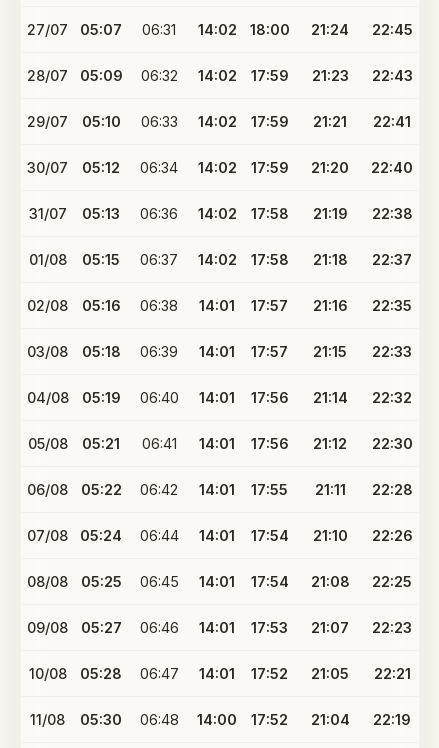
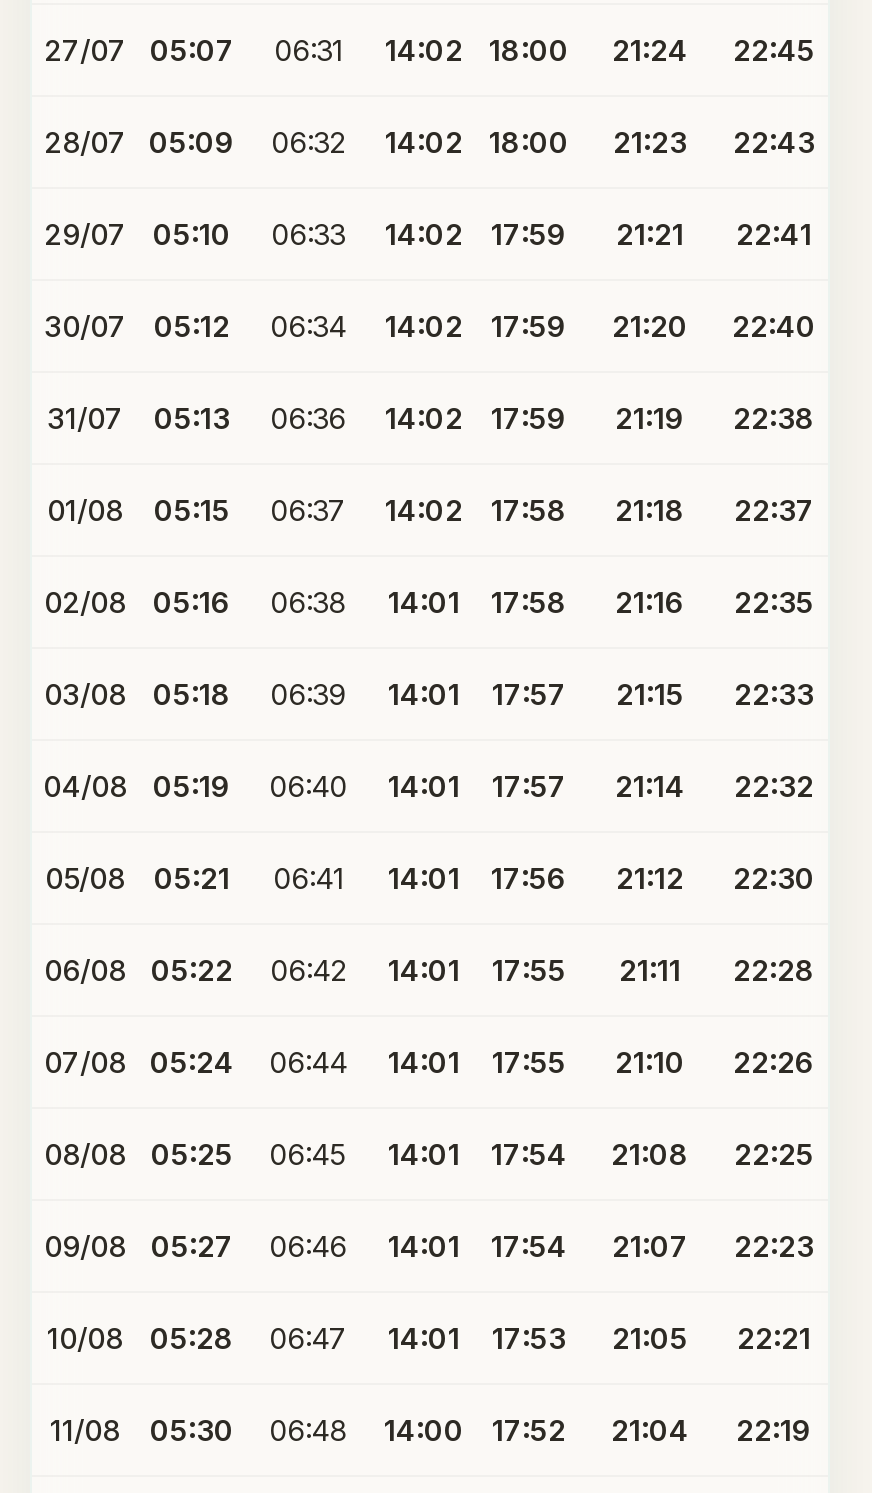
- 28/07 05:09 06:32 14:02 17:59 21:23 22:43
+ 28/07 05:09 06:32 14:02 18:00 21:23 22:43

- 31/07 05:13 06:36 14:02 17:58 21:19 22:38
+ 31/07 05:13 06:36 14:02 17:59 21:19 22:38

- 02/08 05:16 06:38 14:01 17:57 21:16 22:35
+ 02/08 05:16 06:38 14:01 17:58 21:16 22:35

- 04/08 05:19 06:40 14:01 17:56 21:14 22:32
+ 04/08 05:19 06:40 14:01 17:57 21:14 22:32

- 07/08 05:24 06:44 14:01 17:54 21:10 22:26
+ 07/08 05:24 06:44 14:01 17:55 21:10 22:26

- 09/08 05:27 06:46 14:01 17:53 21:07 22:23
+ 09/08 05:27 06:46 14:01 17:54 21:07 22:23

- 10/08 05:28 06:47 14:01 17:52 21:05 22:21
+ 10/08 05:28 06:47 14:01 17:53 21:05 22:21
